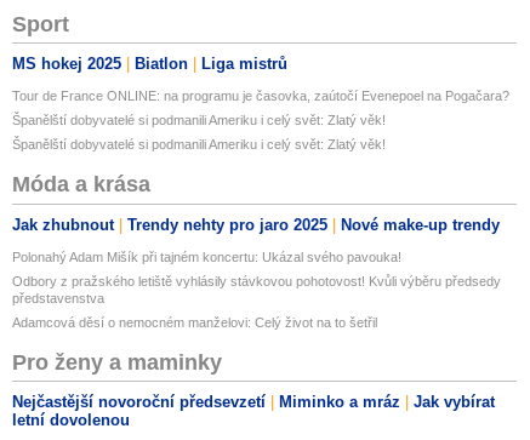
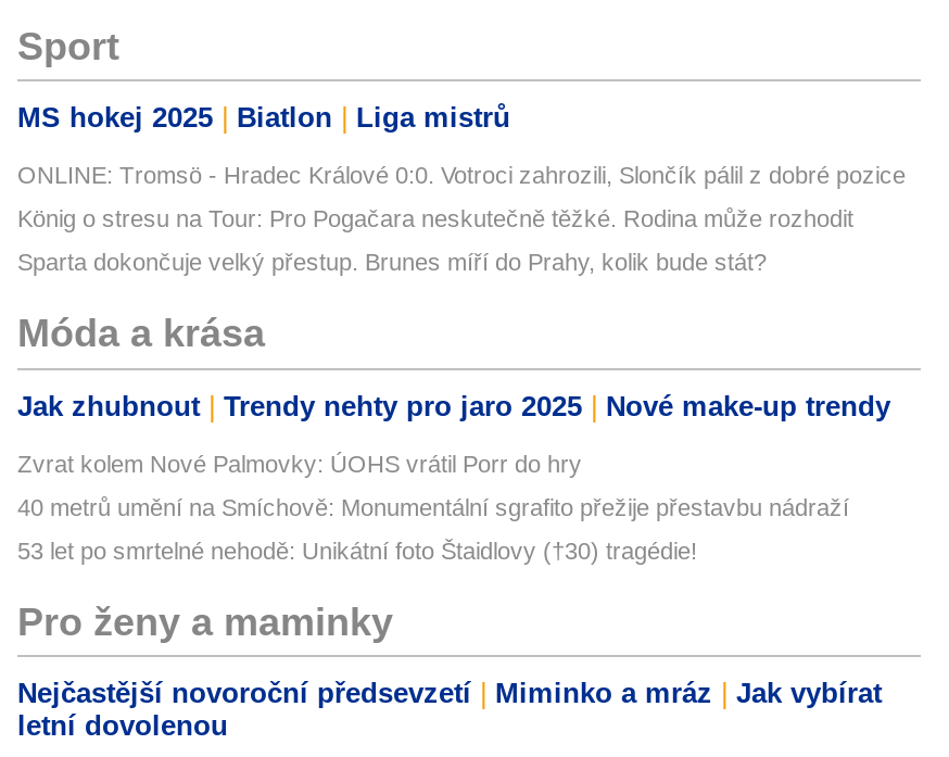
- Tour de France ONLINE: na programu je časovka, zaútočí Evenepoel na Pogačara?
+ ONLINE: Tromsö - Hradec Králové 0:0. Votroci zahrozili, Slončík pálil z dobré pozice

- Španělští dobyvatelé si podmanili Ameriku i celý svět: Zlatý věk!
+ König o stresu na Tour: Pro Pogačara neskutečně těžké. Rodina může rozhodit

- Španělští dobyvatelé si podmanili Ameriku i celý svět: Zlatý věk!
+ Sparta dokončuje velký přestup. Brunes míří do Prahy, kolik bude stát?

- Polonahý Adam Mišík při tajném koncertu: Ukázal svého pavouka!
+ Zvrat kolem Nové Palmovky: ÚOHS vrátil Porr do hry

- Odbory z pražského letiště vyhlásily stávkovou pohotovost! Kvůli výběru předsedy
- představenstva
+ 40 metrů umění na Smíchově: Monumentální sgrafito přežije přestavbu nádraží

- Adamcová děsí o nemocném manželovi: Celý život na to šetřil
+ 53 let po smrtelné nehodě: Unikátní foto Štaidlovy (†30) tragédie!
